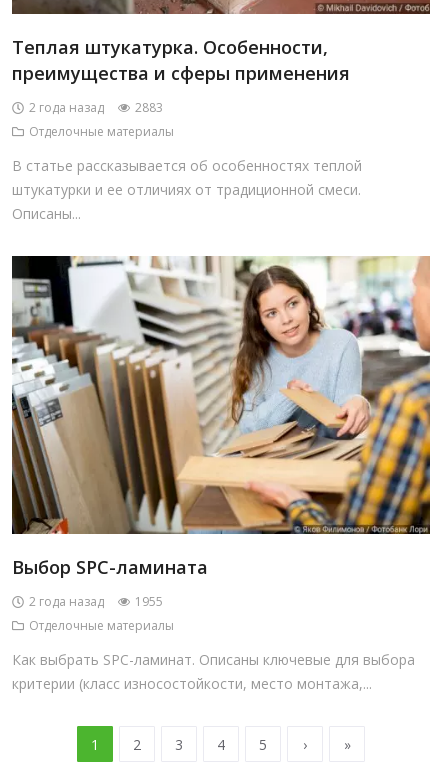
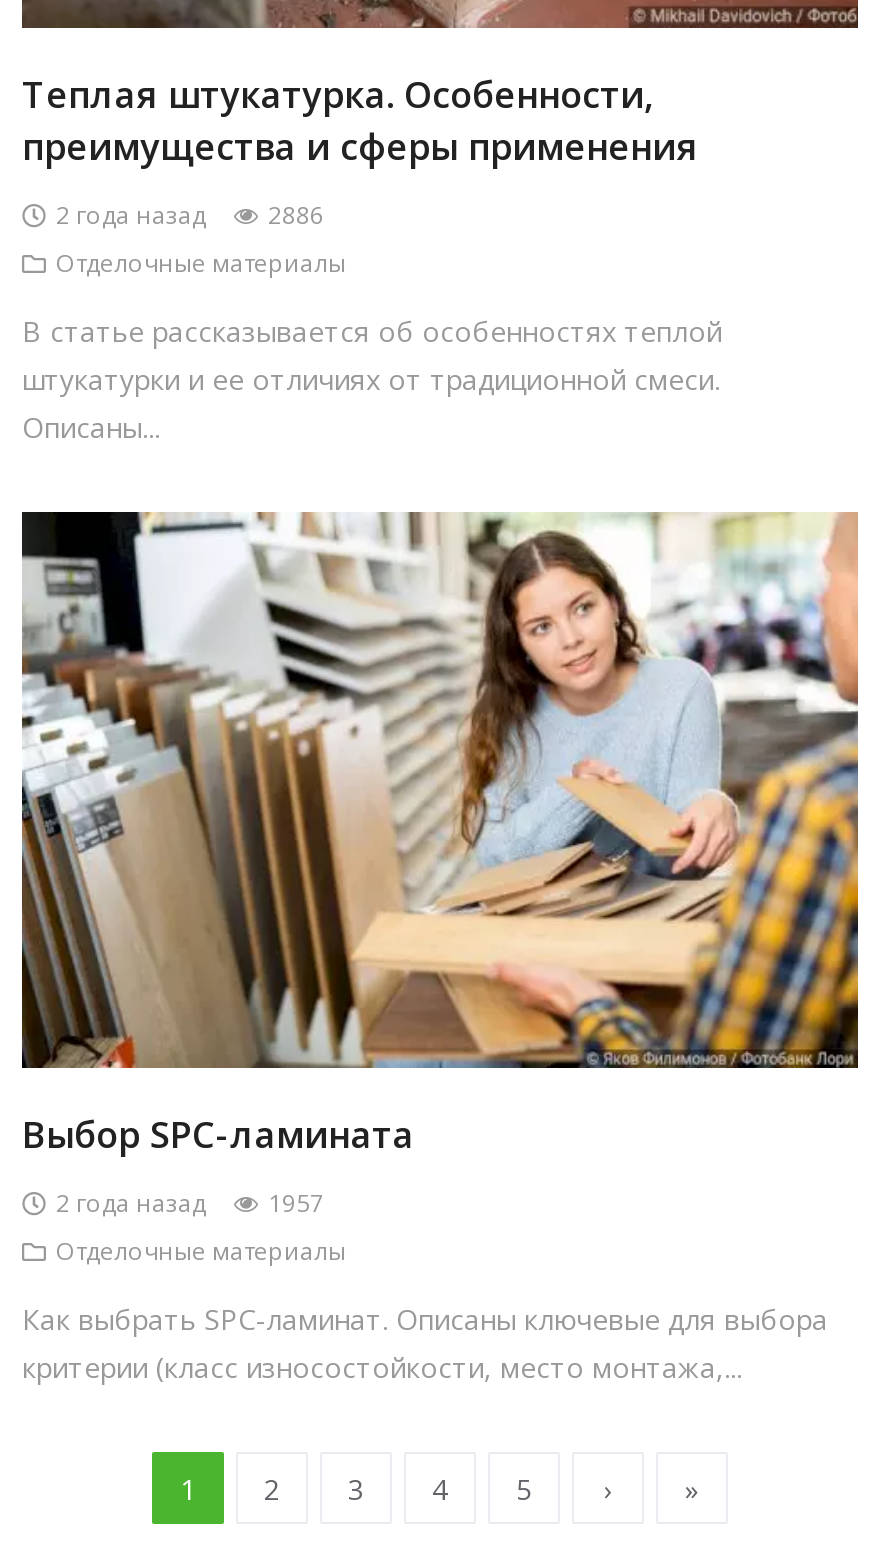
- 2 года назад 2883
+ 2 года назад 2886

- 2 года назад 1955
+ 2 года назад 1957
